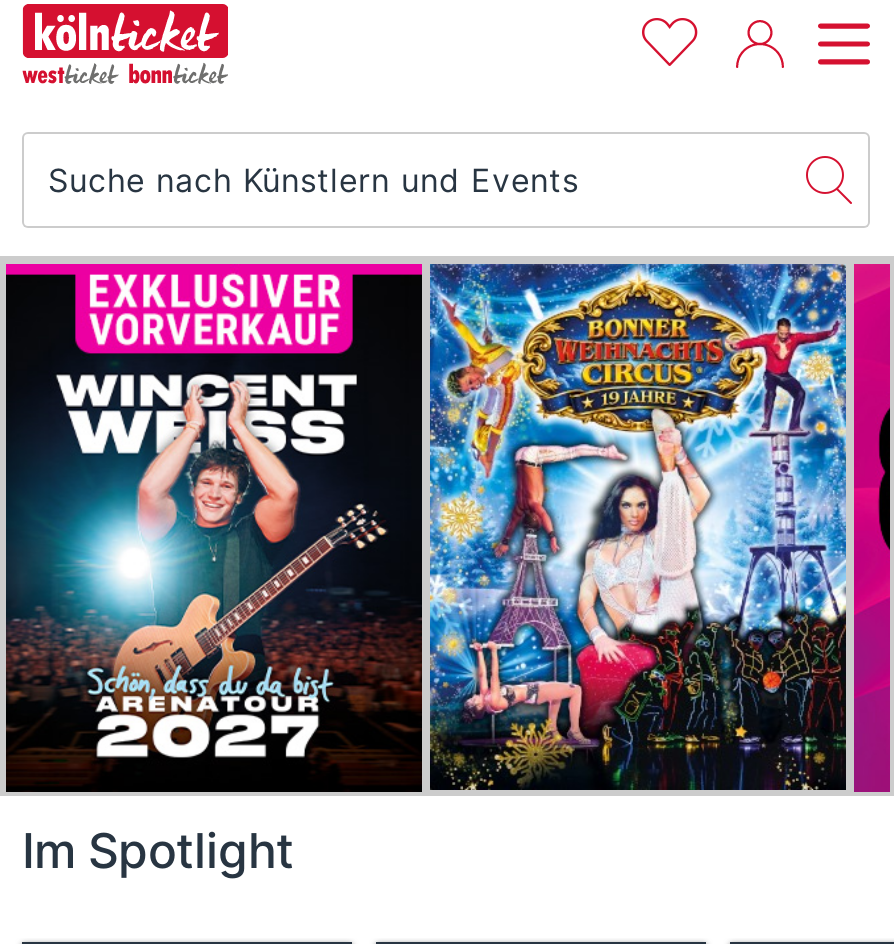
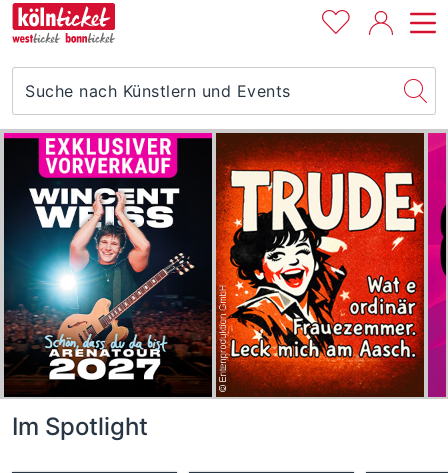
- [image]
+ [image]
